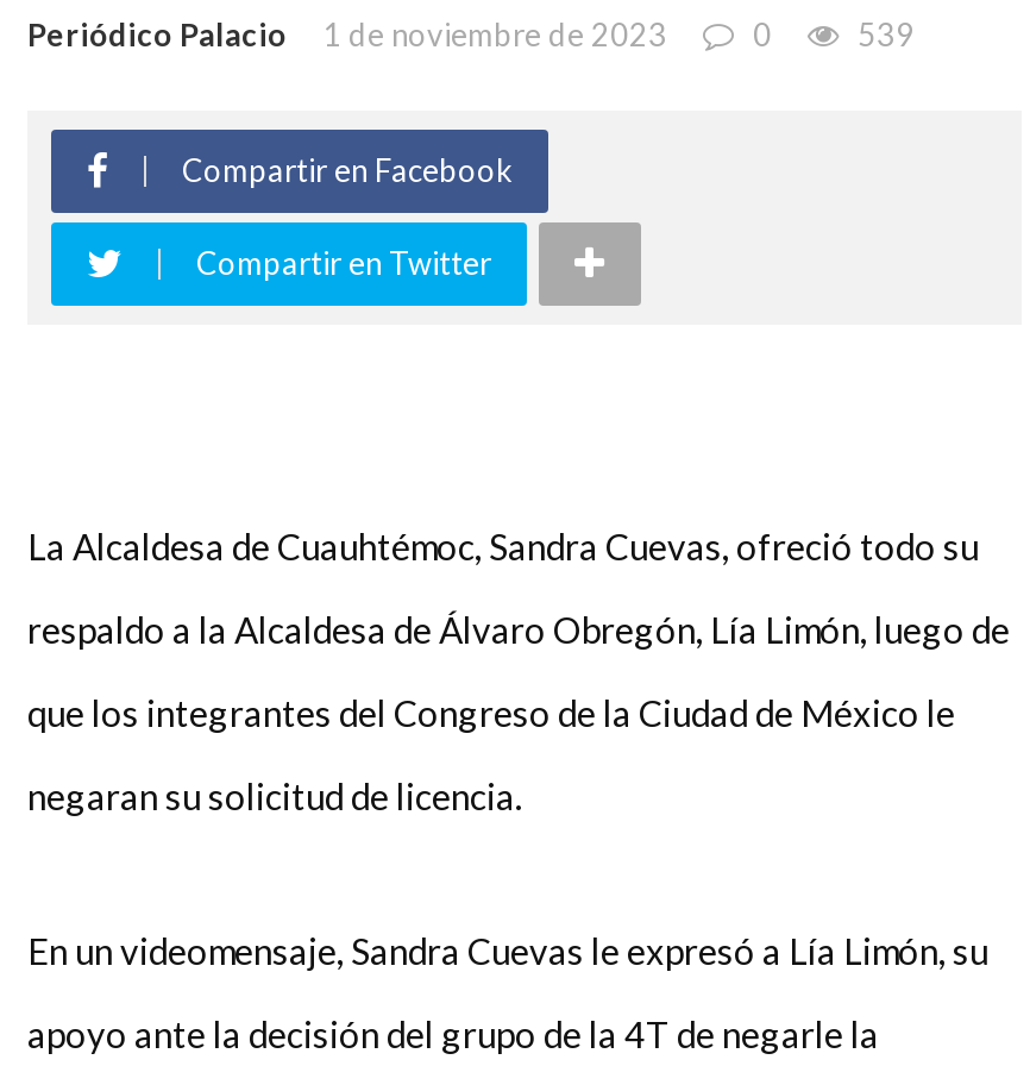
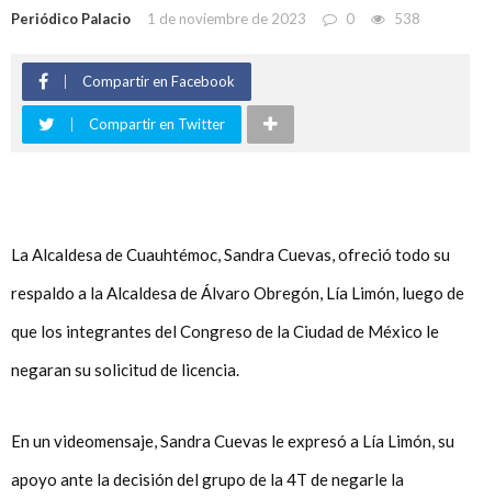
- 539
+ 538
